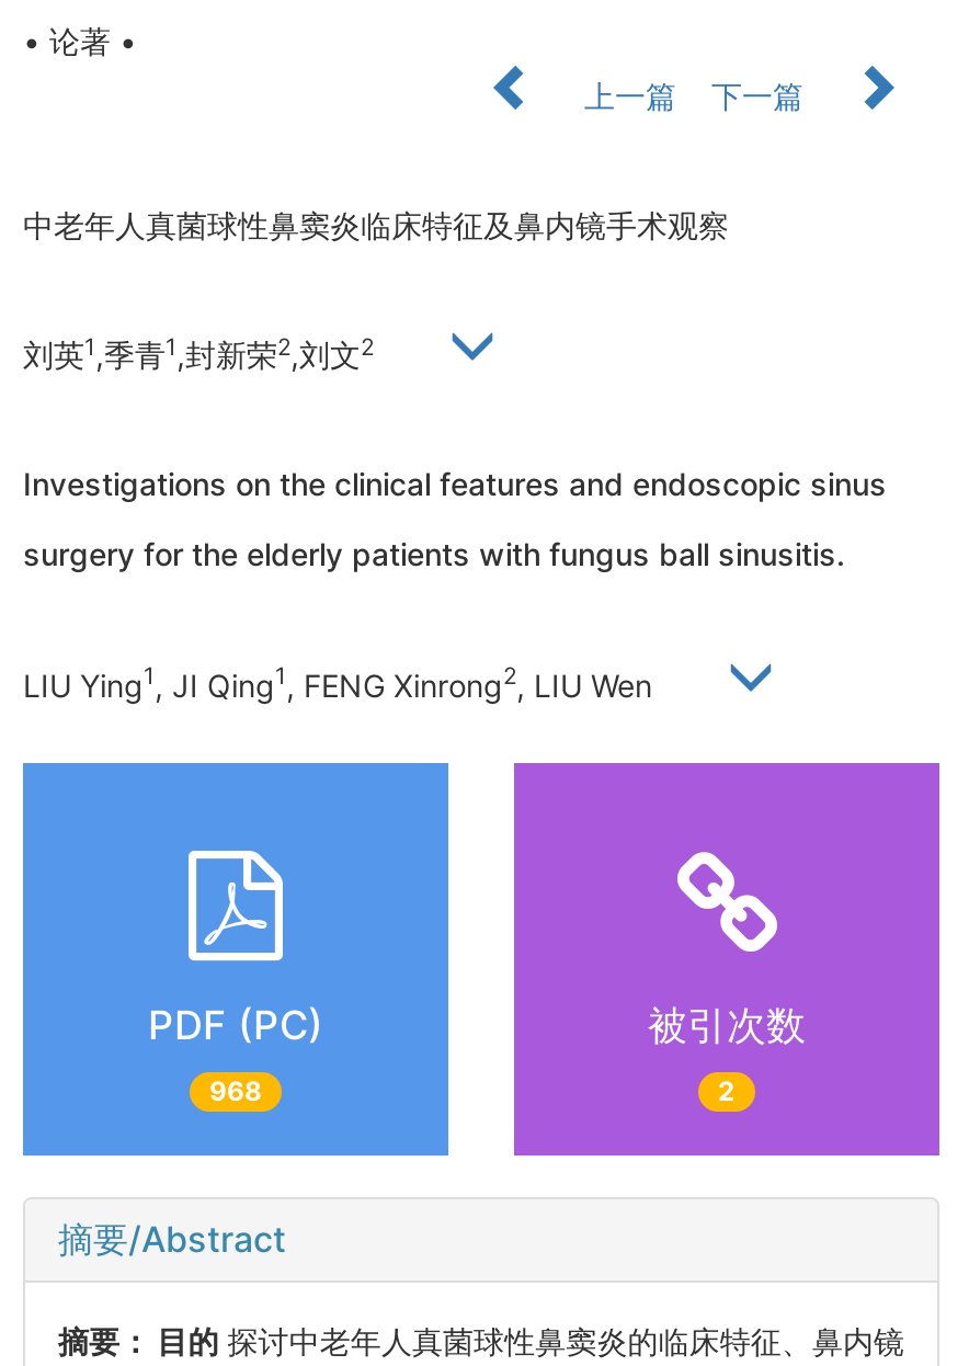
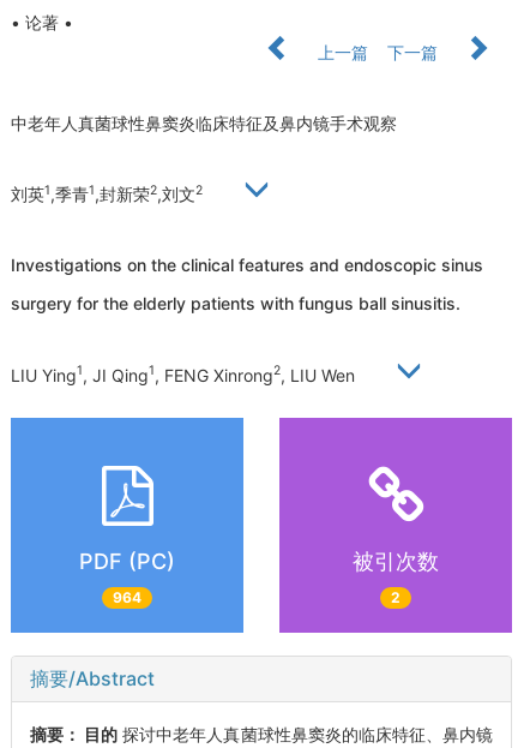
- 968
+ 964
